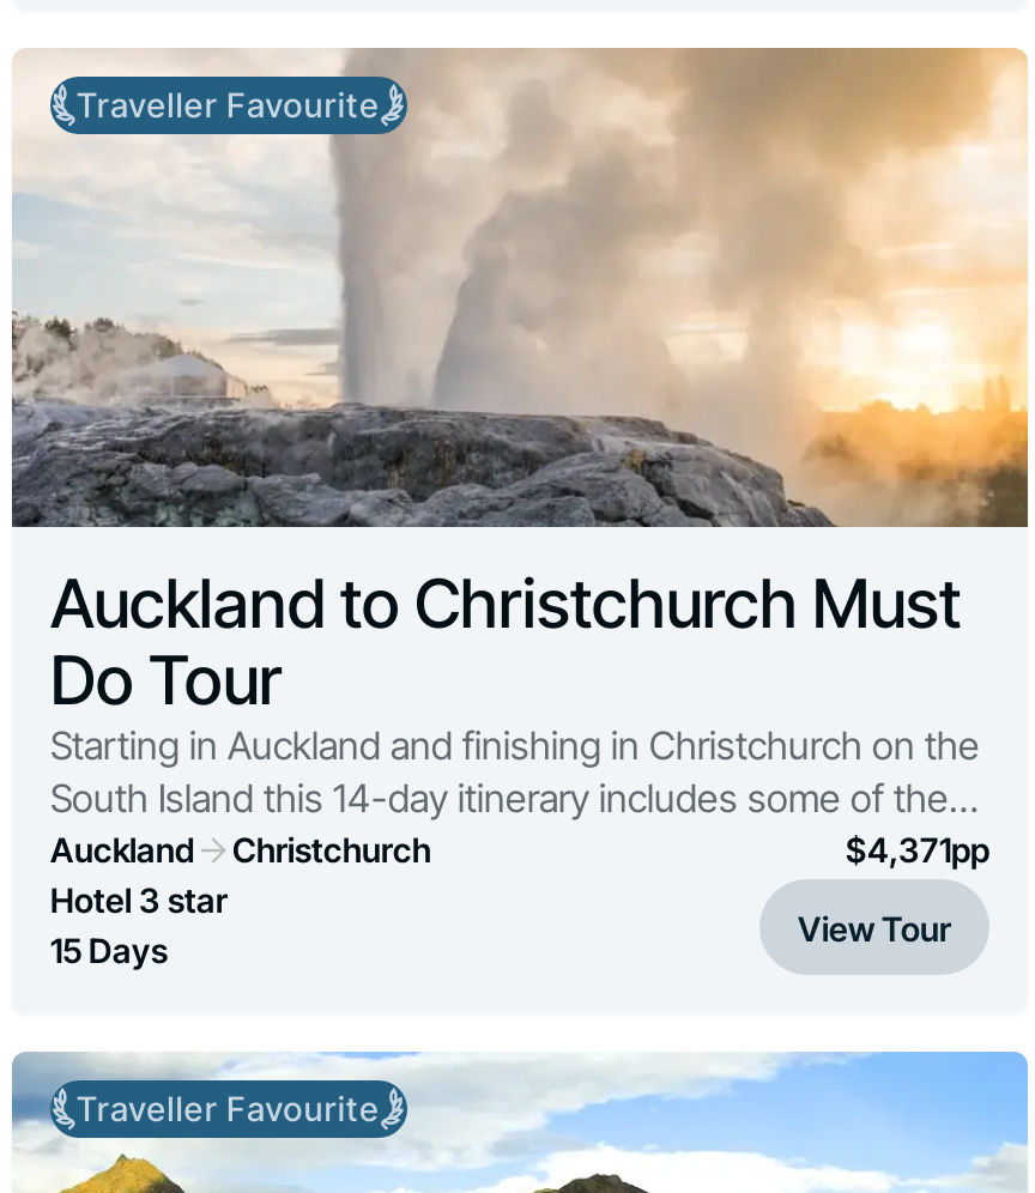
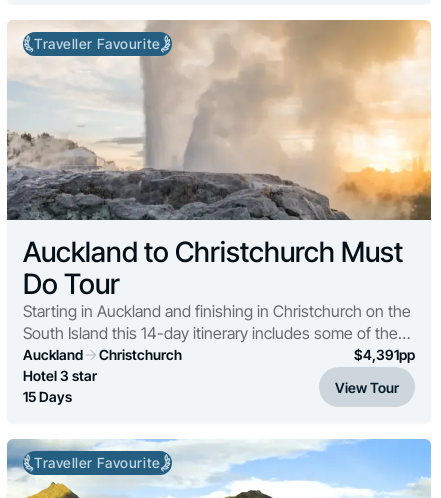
- $4,371pp
+ $4,391pp
